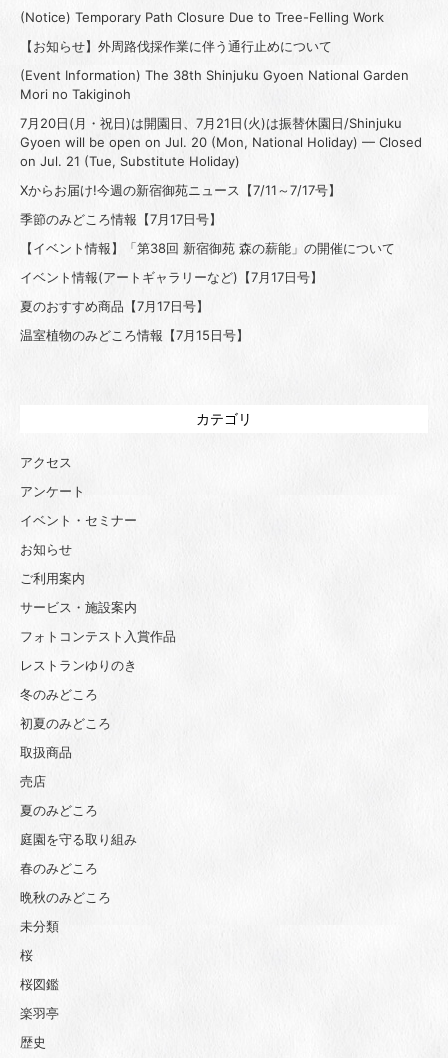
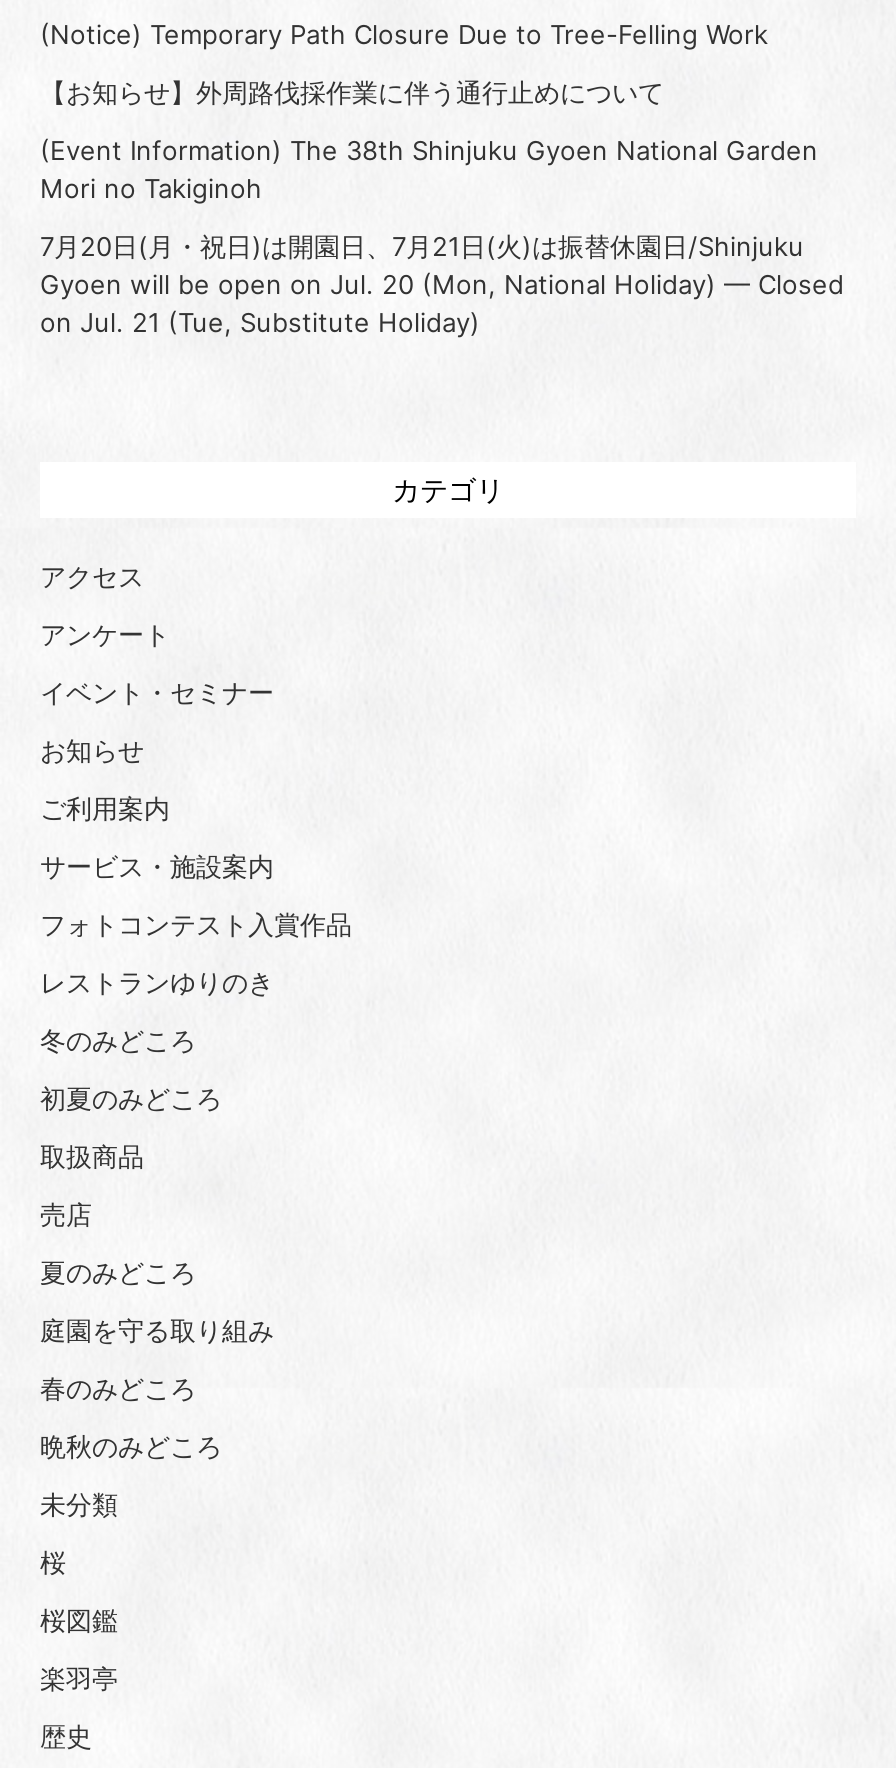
- Xからお届け!今週の新宿御苑ニュース【7/11～7/17号】
- 季節のみどころ情報【7月17日号】
- 【イベント情報】「第38回 新宿御苑 森の薪能」の開催について
- イベント情報(アートギャラリーなど)【7月17日号】
- 夏のおすすめ商品【7月17日号】
- 温室植物のみどころ情報【7月15日号】
